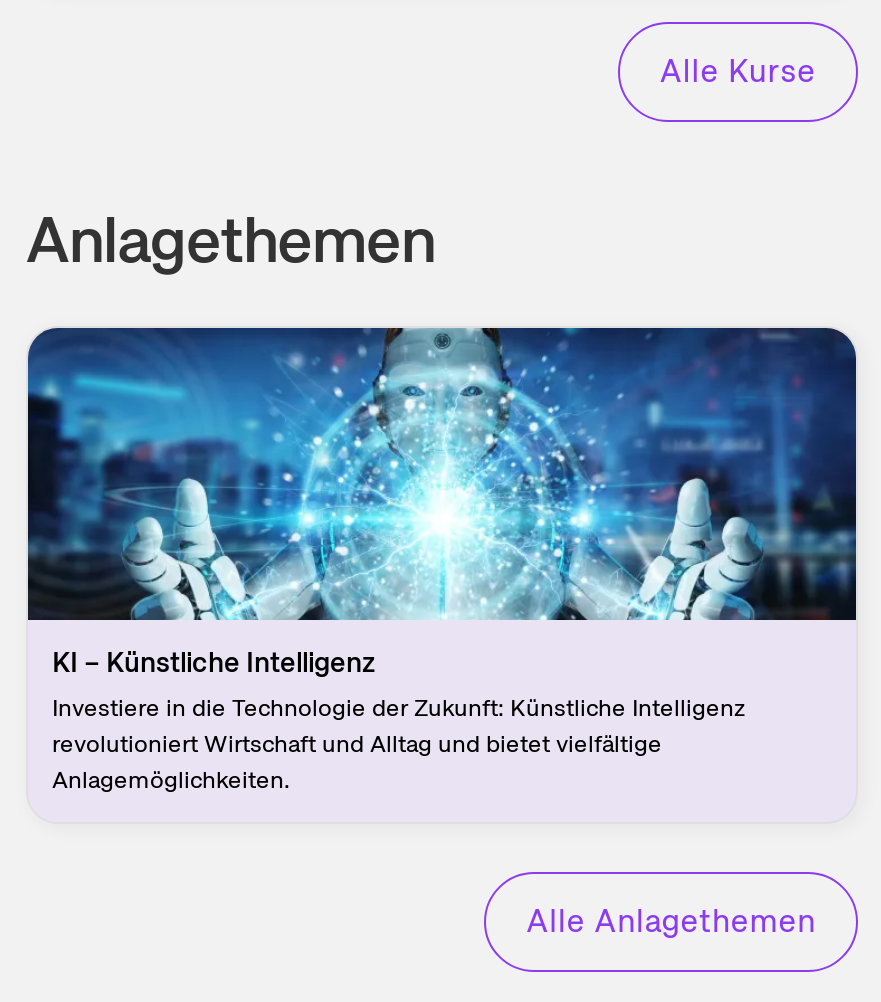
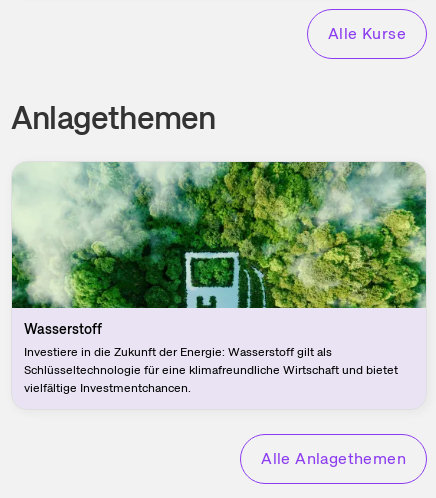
- [image]
- KI – Künstliche Intelligenz
- Investiere in die Technologie der Zukunft: Künstliche Intelligenz
- revolutioniert Wirtschaft und Alltag und bietet vielfältige
- Anlagemöglichkeiten.
+ [image]
+ Wasserstoff
+ Investiere in die Zukunft der Energie: Wasserstoff gilt als
+ Schlüsseltechnologie für eine klimafreundliche Wirtschaft und bietet
+ vielfältige Investmentchancen.
